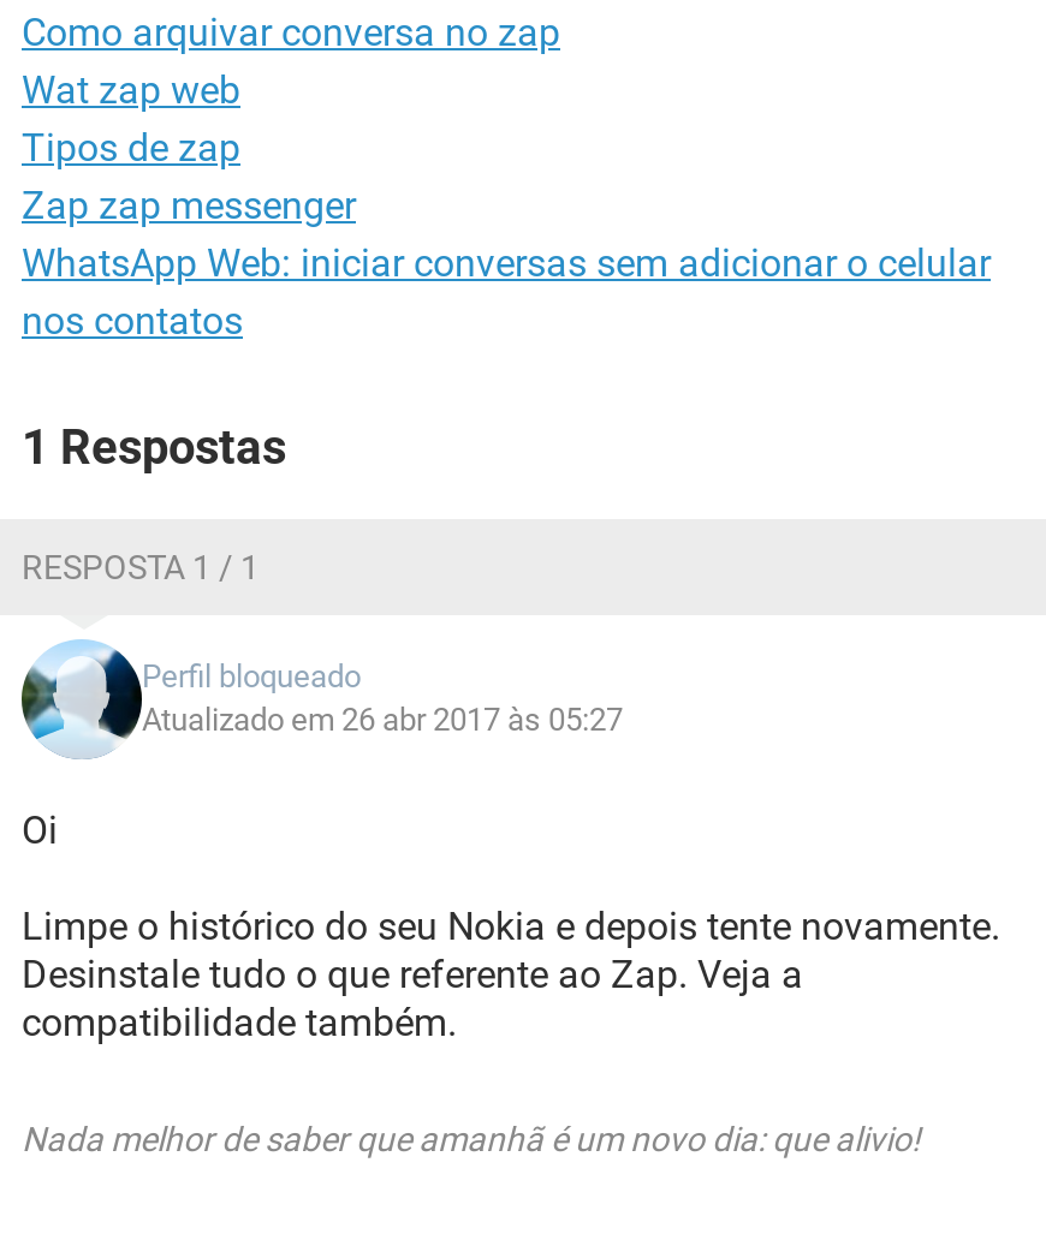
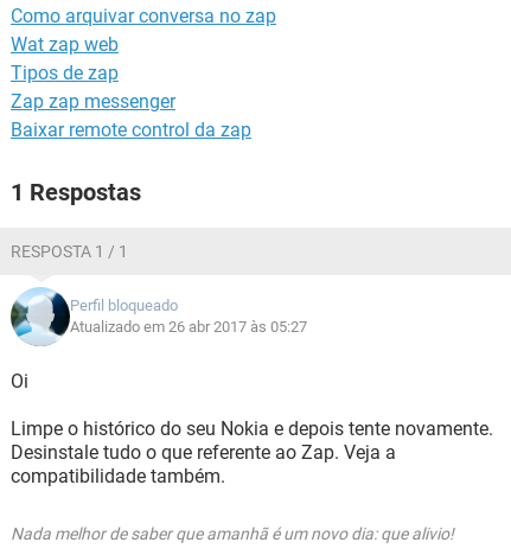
- WhatsApp Web: iniciar conversas sem adicionar o celular
- nos contatos
+ Baixar remote control da zap
